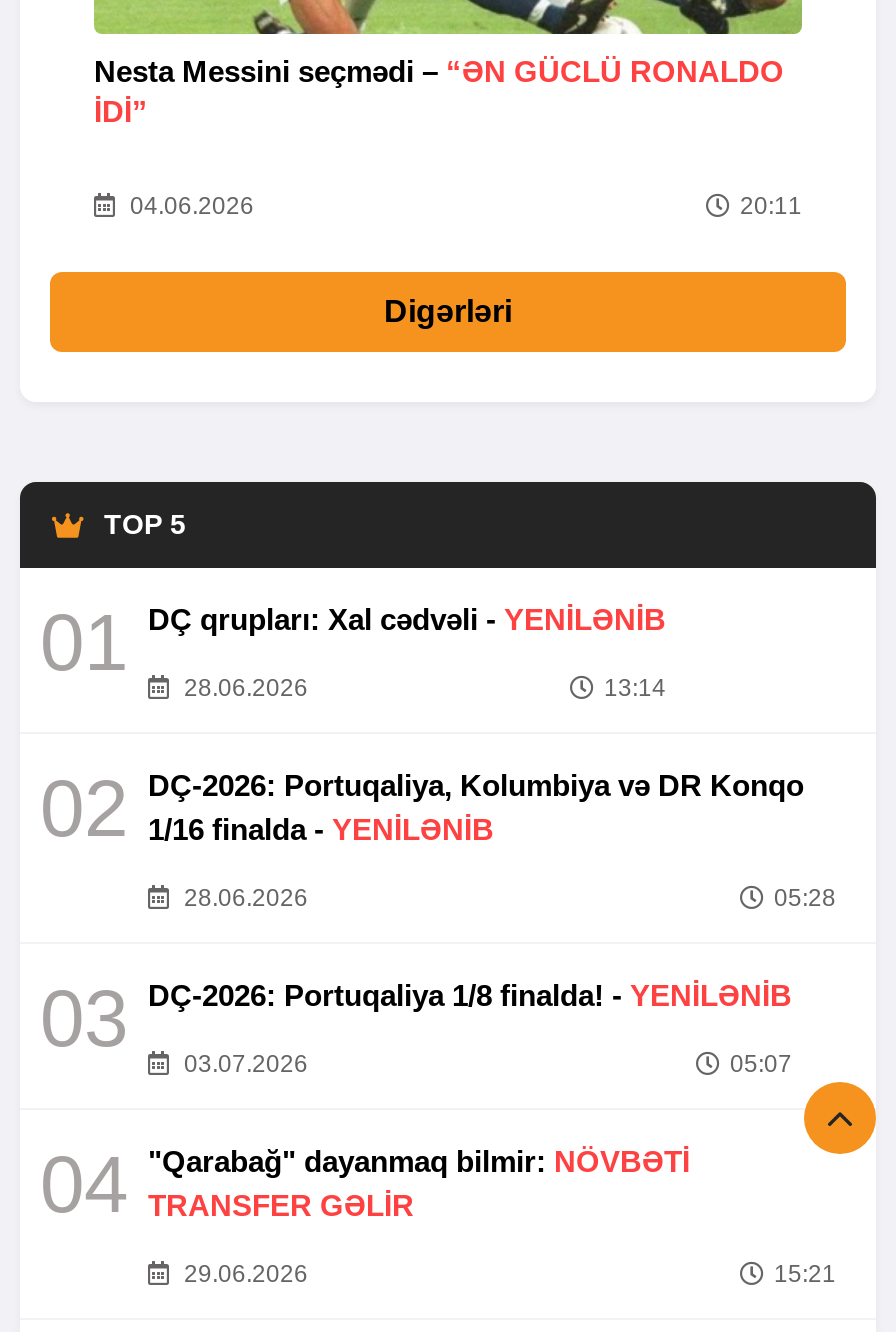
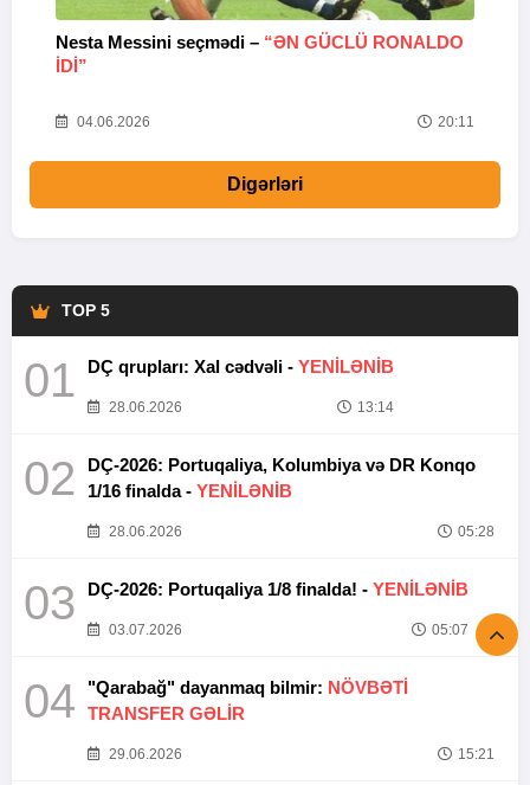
- [image]
+ [image]
